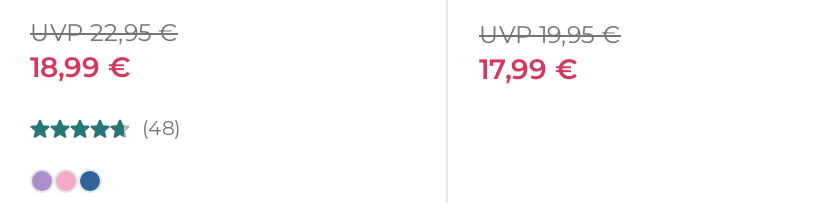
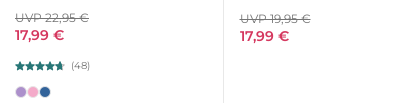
- 18,99 €
+ 17,99 €
